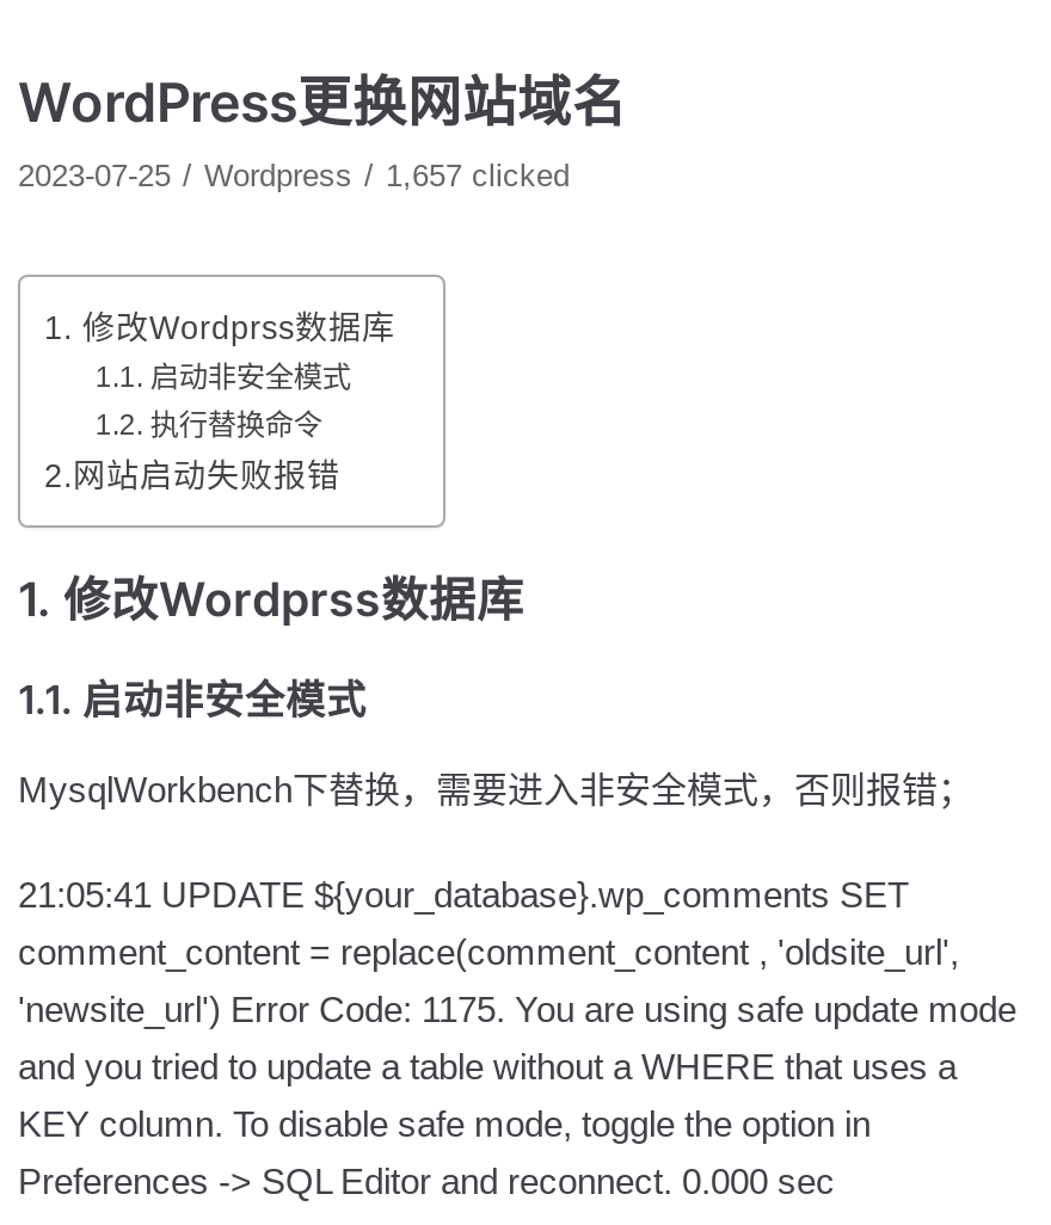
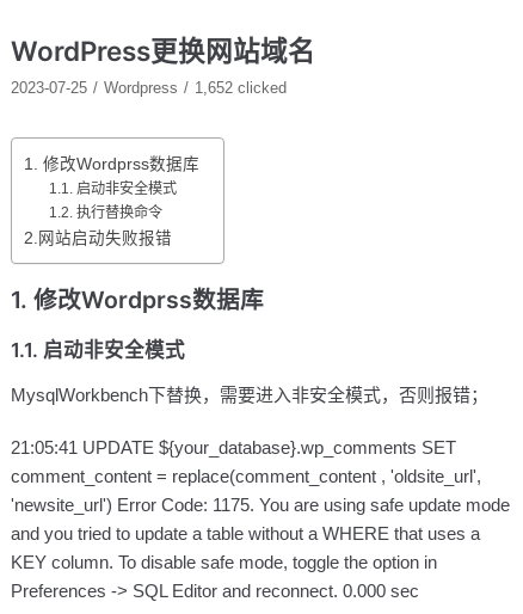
- 2023-07-25 Wordpress 1,657 clicked
+ 2023-07-25 Wordpress 1,652 clicked
